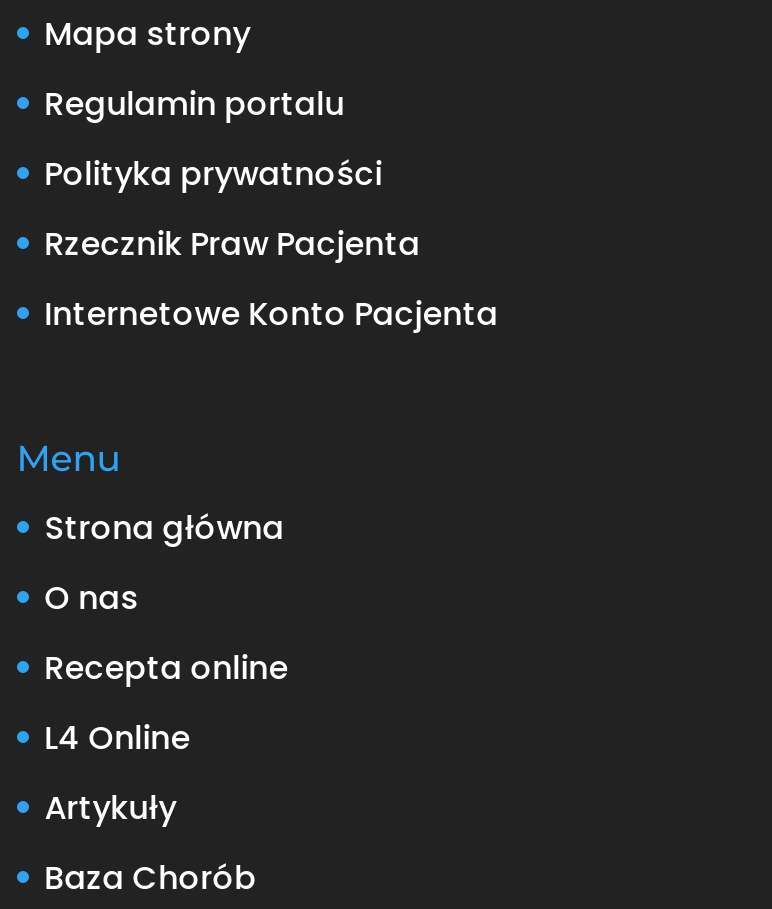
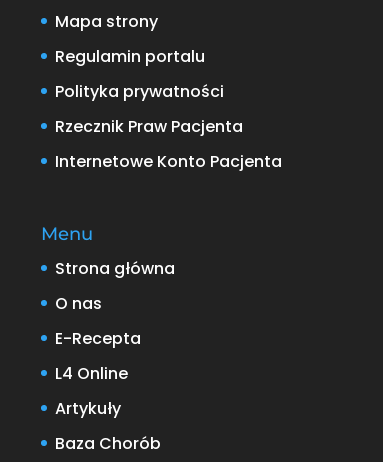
- Recepta online
+ E-Recepta
